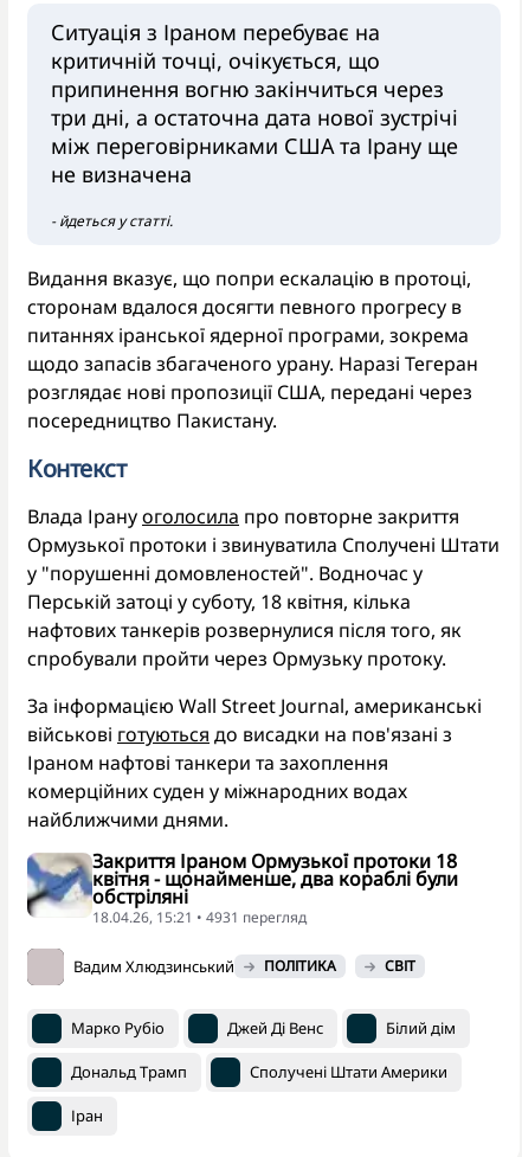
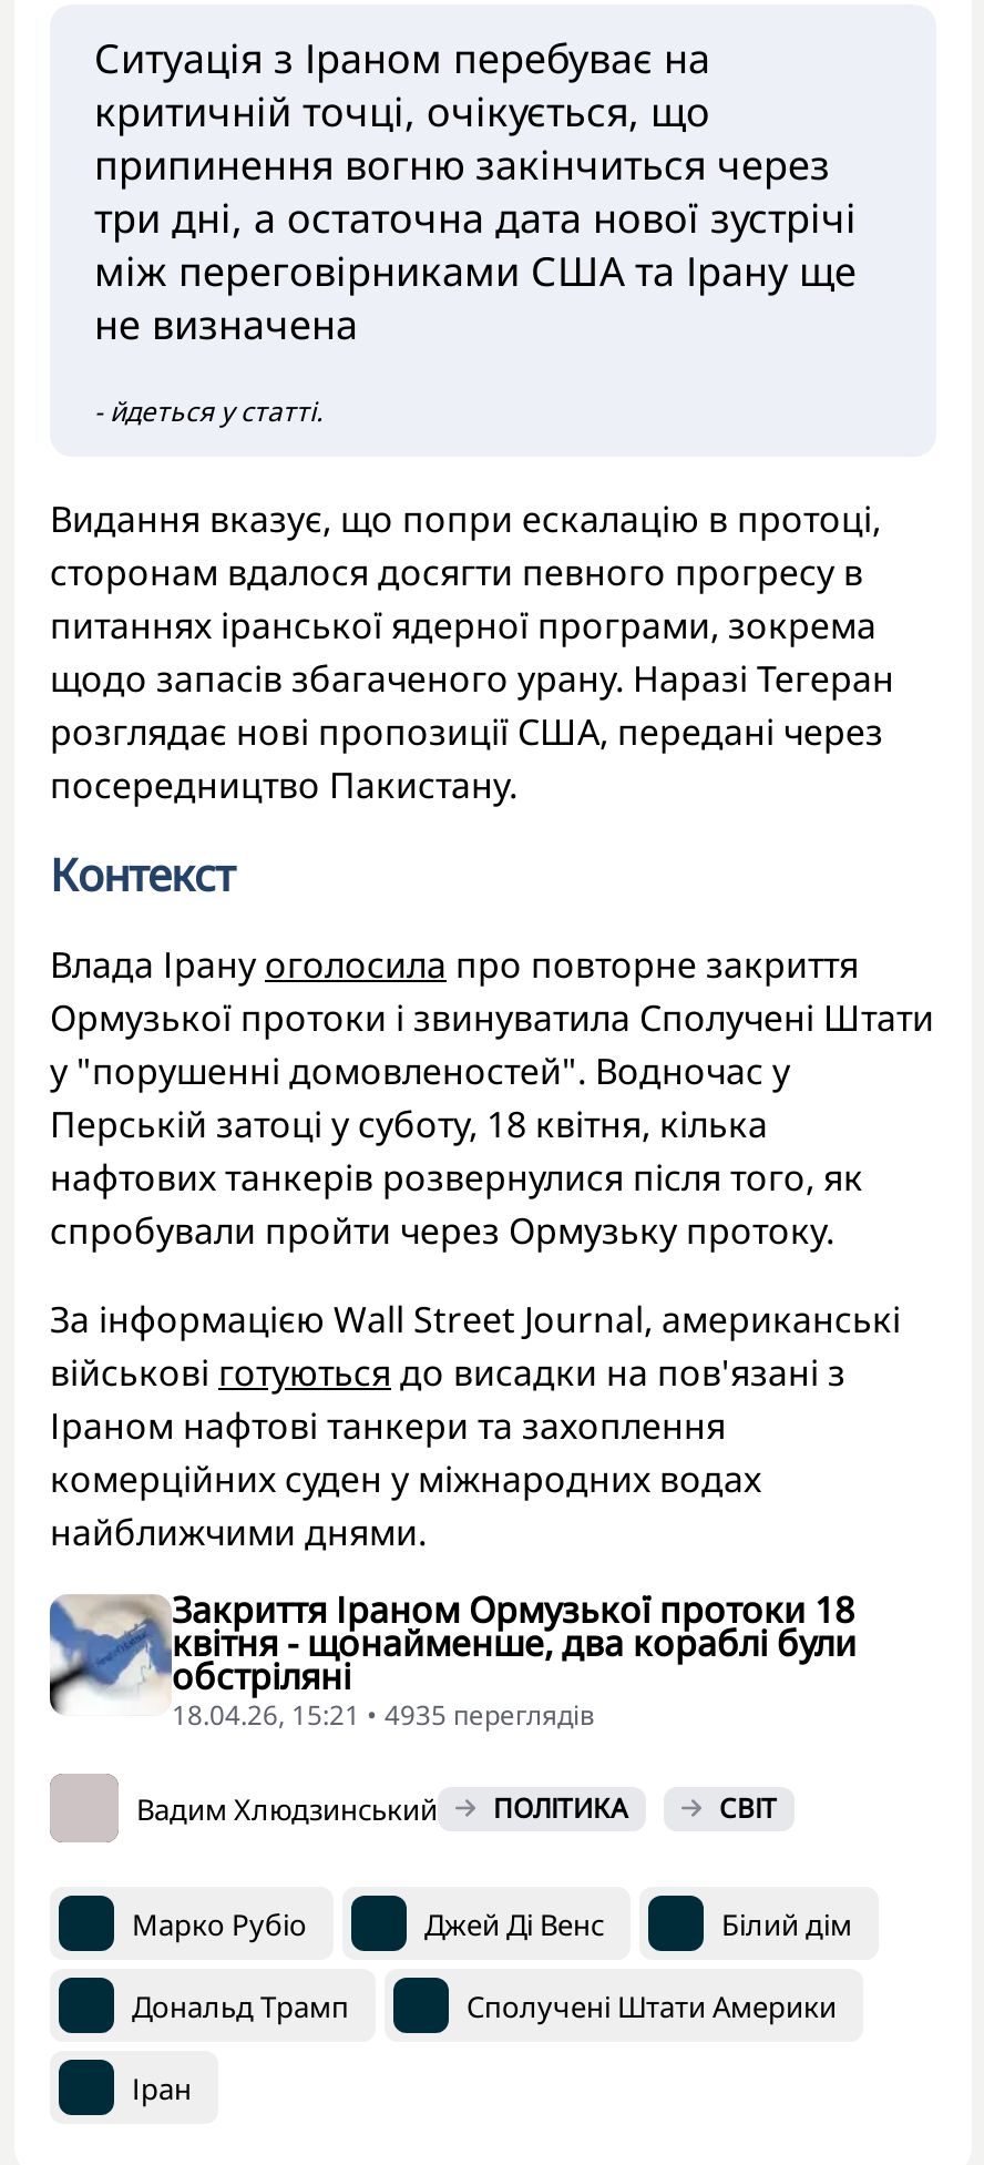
- 18.04.26, 15:21 • 4931 перегляд
+ 18.04.26, 15:21 • 4935 переглядiв
